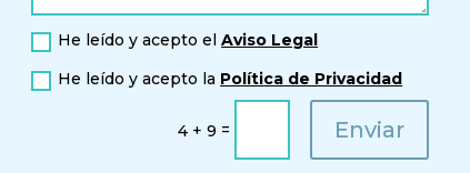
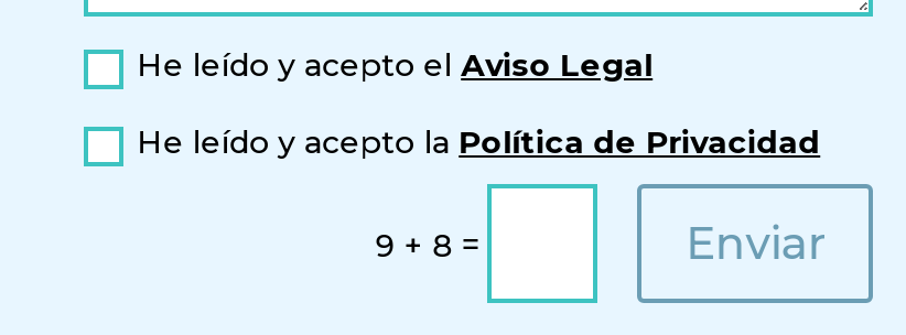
- 4 + 9 =
+ 9 + 8 =
